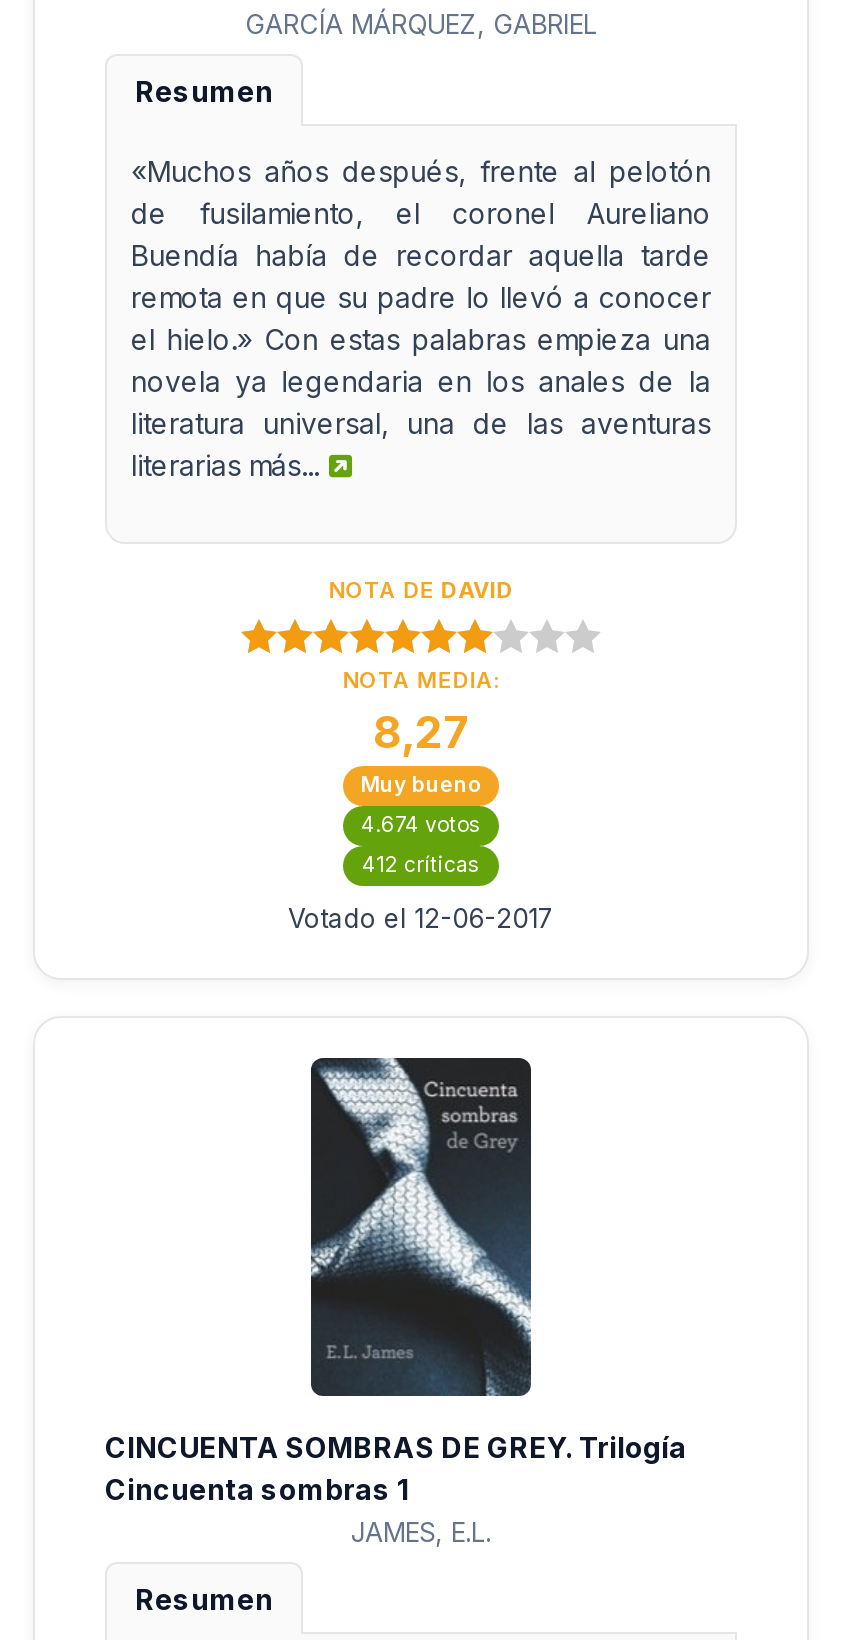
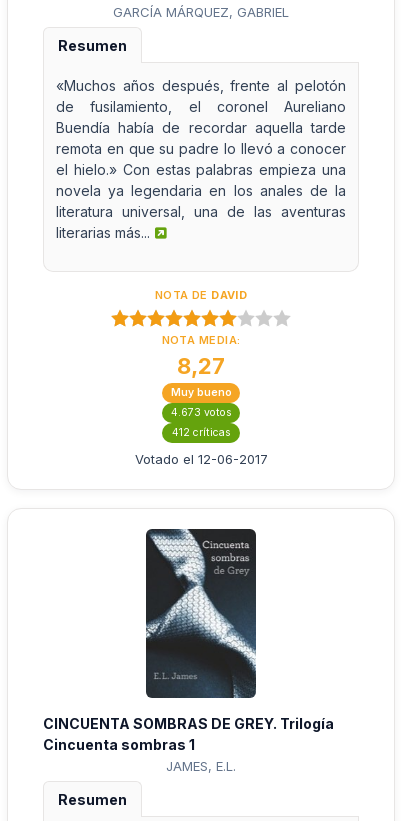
- 4.674 votos
+ 4.673 votos
